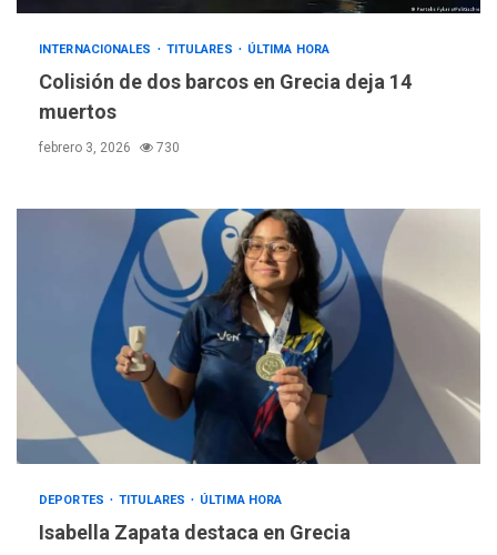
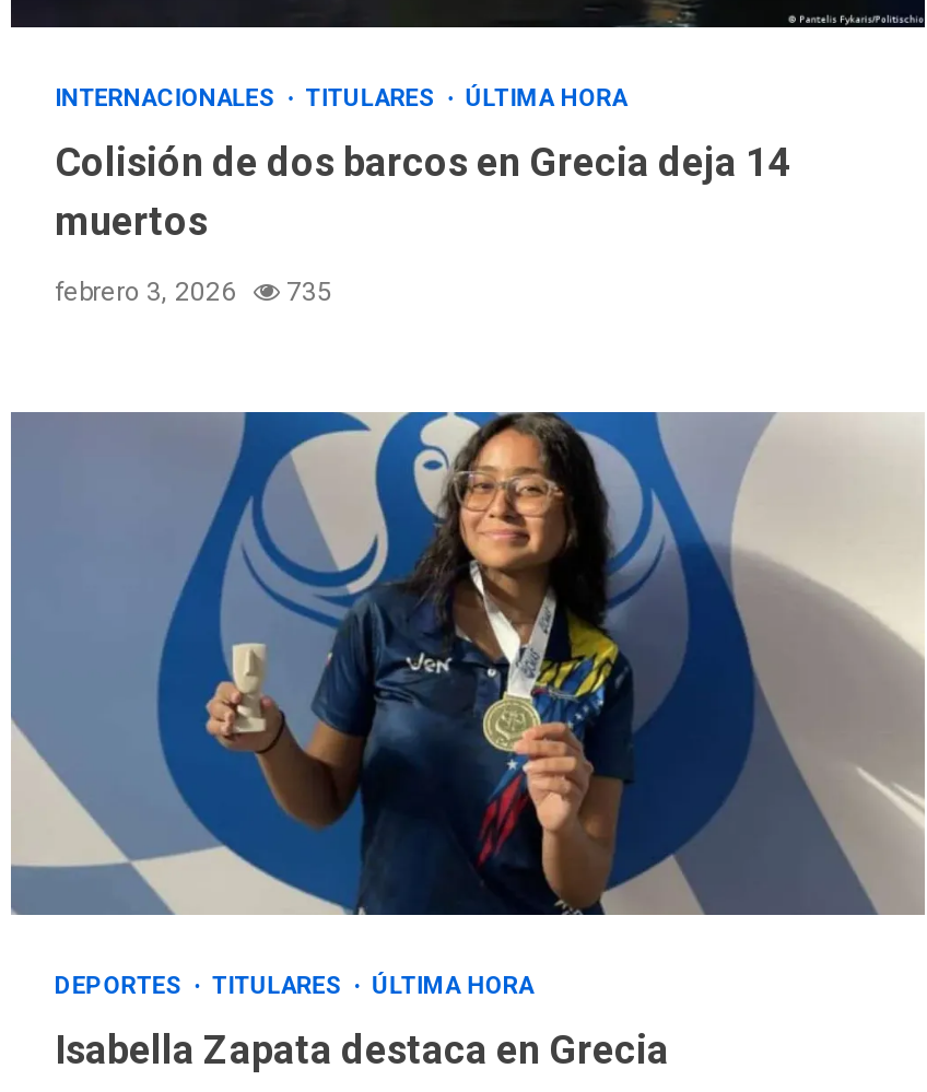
- febrero 3, 2026 730
+ febrero 3, 2026 735
